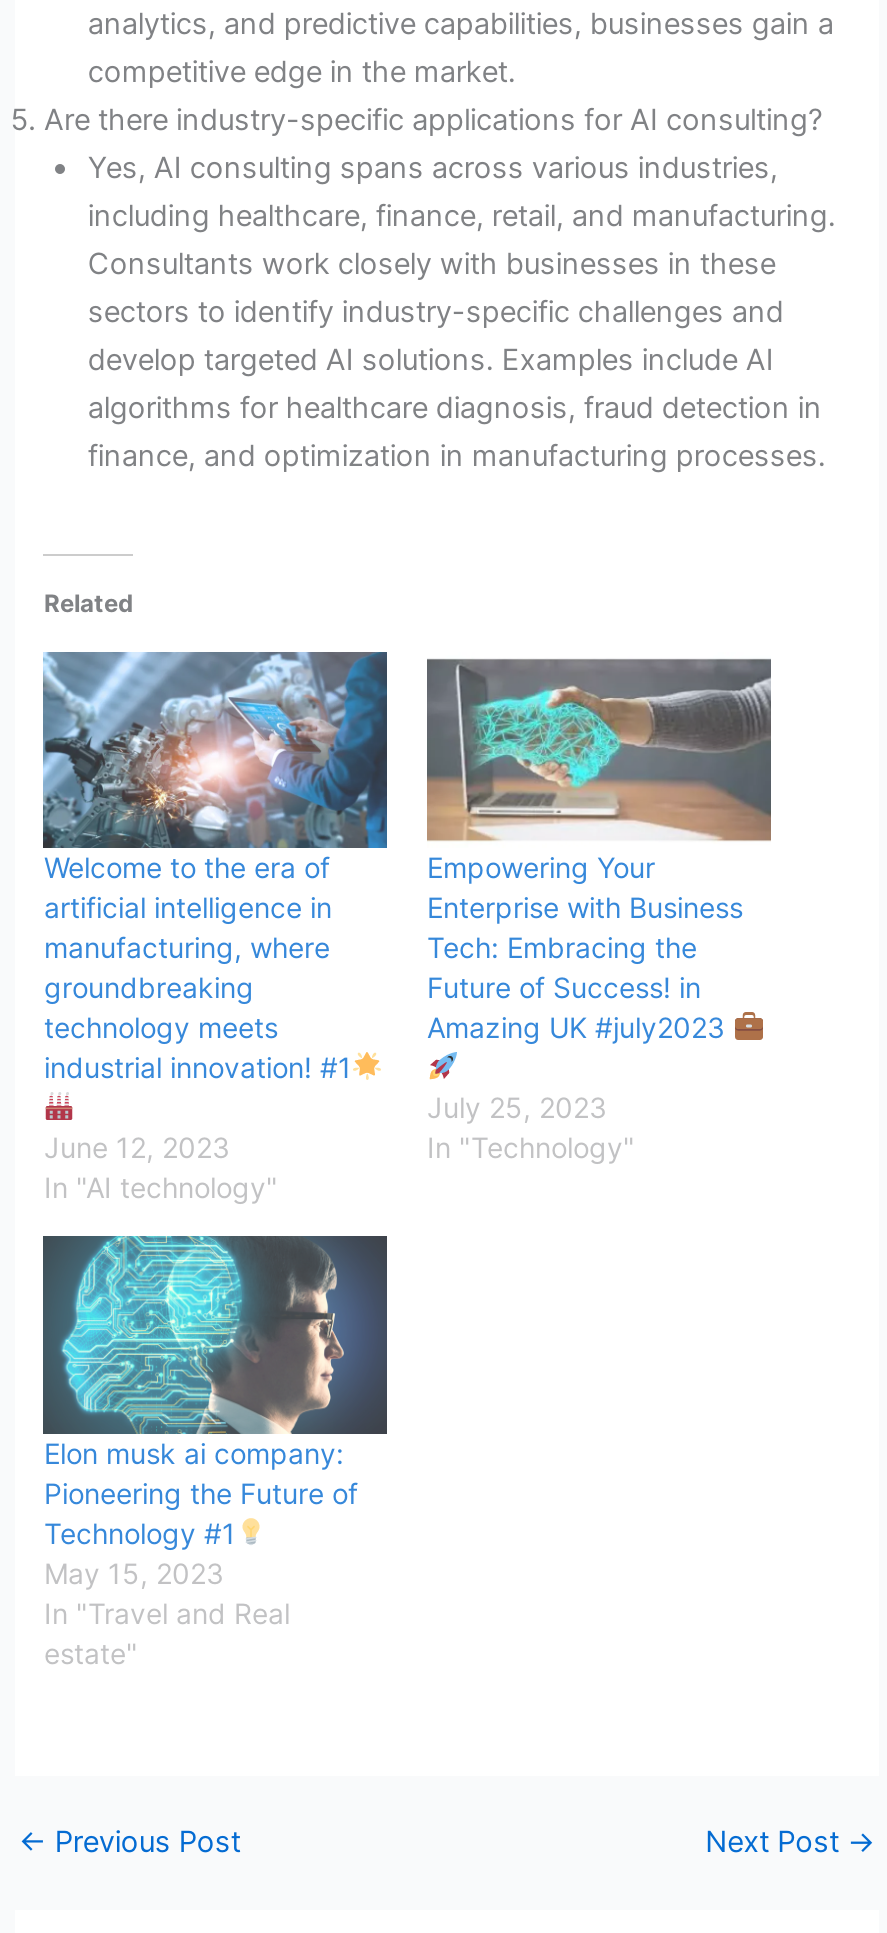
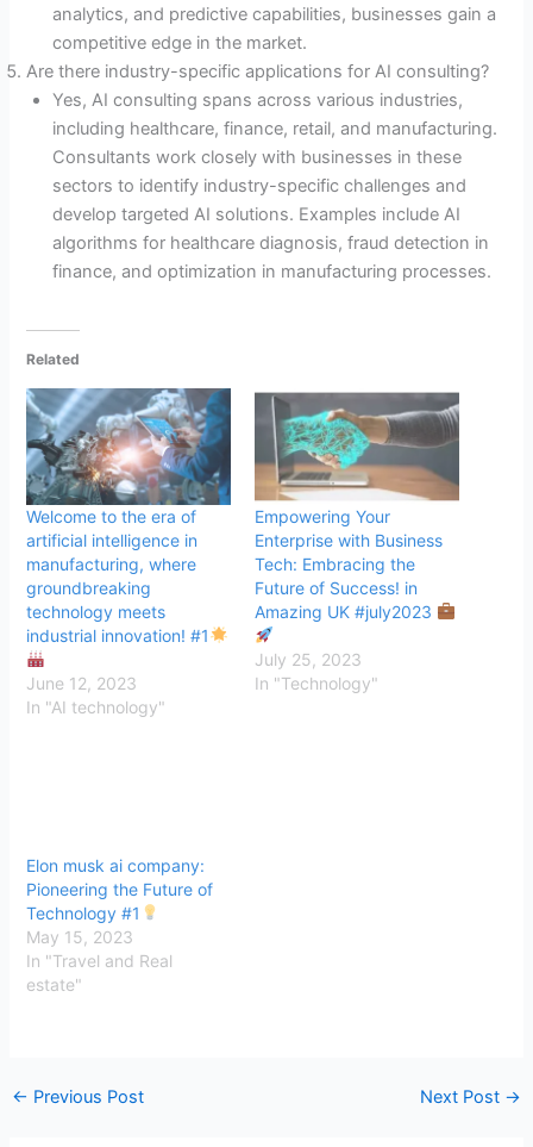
- [image]
